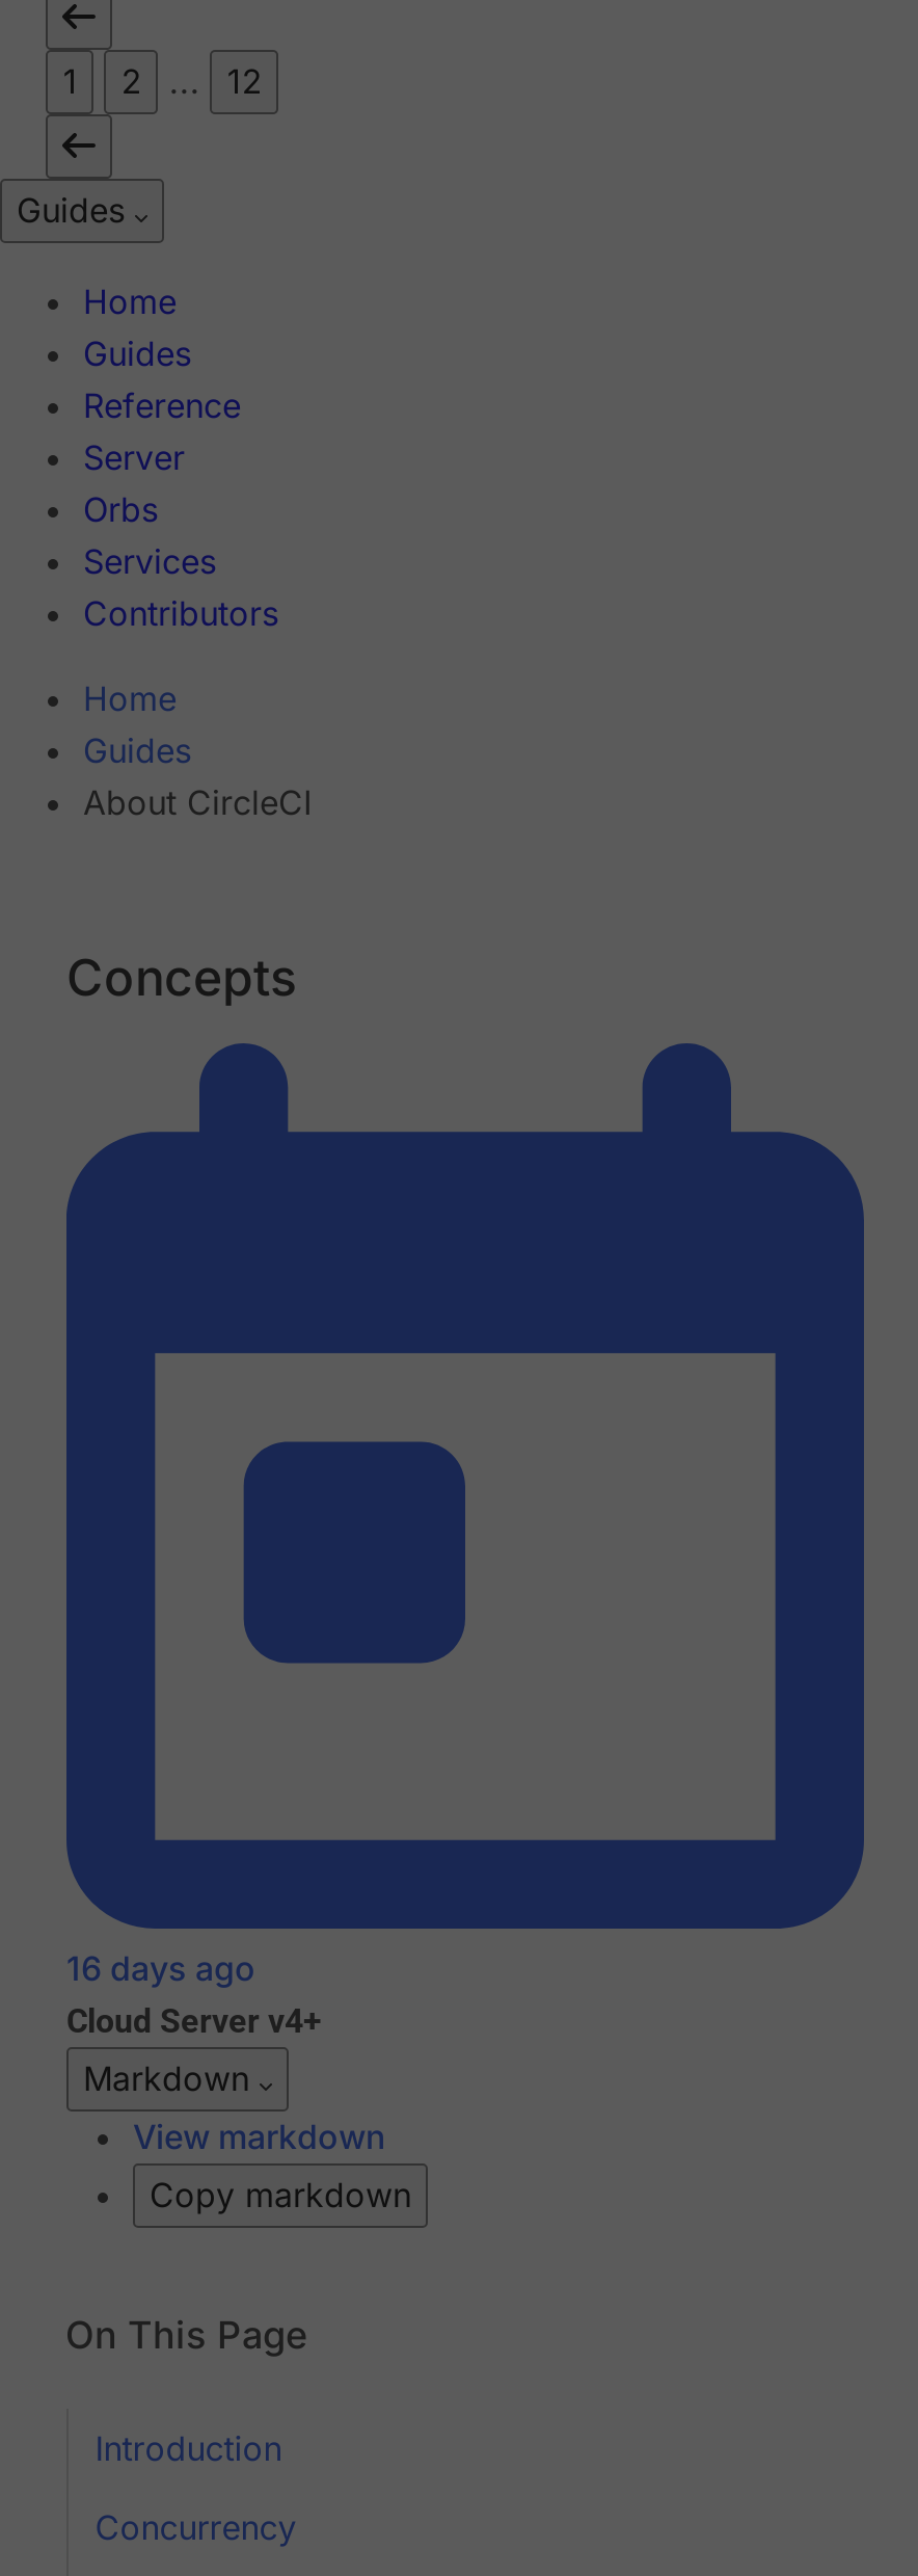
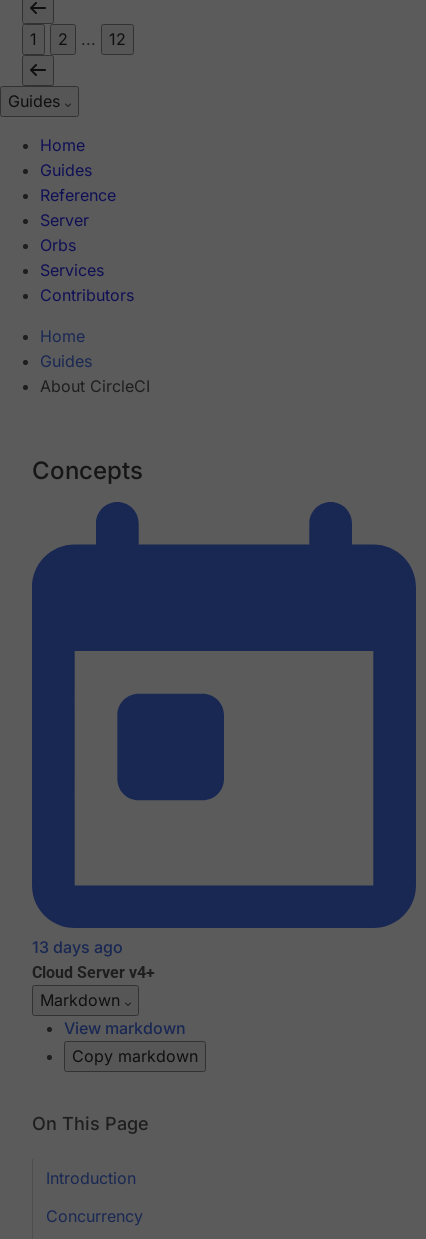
- 16 days ago
+ 13 days ago
